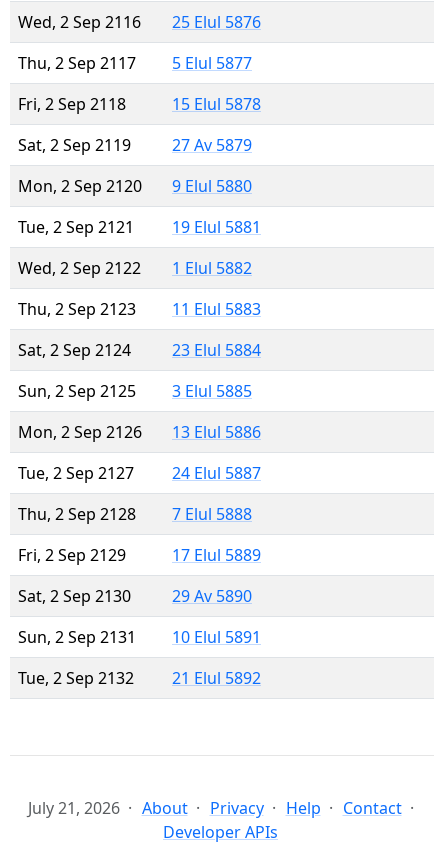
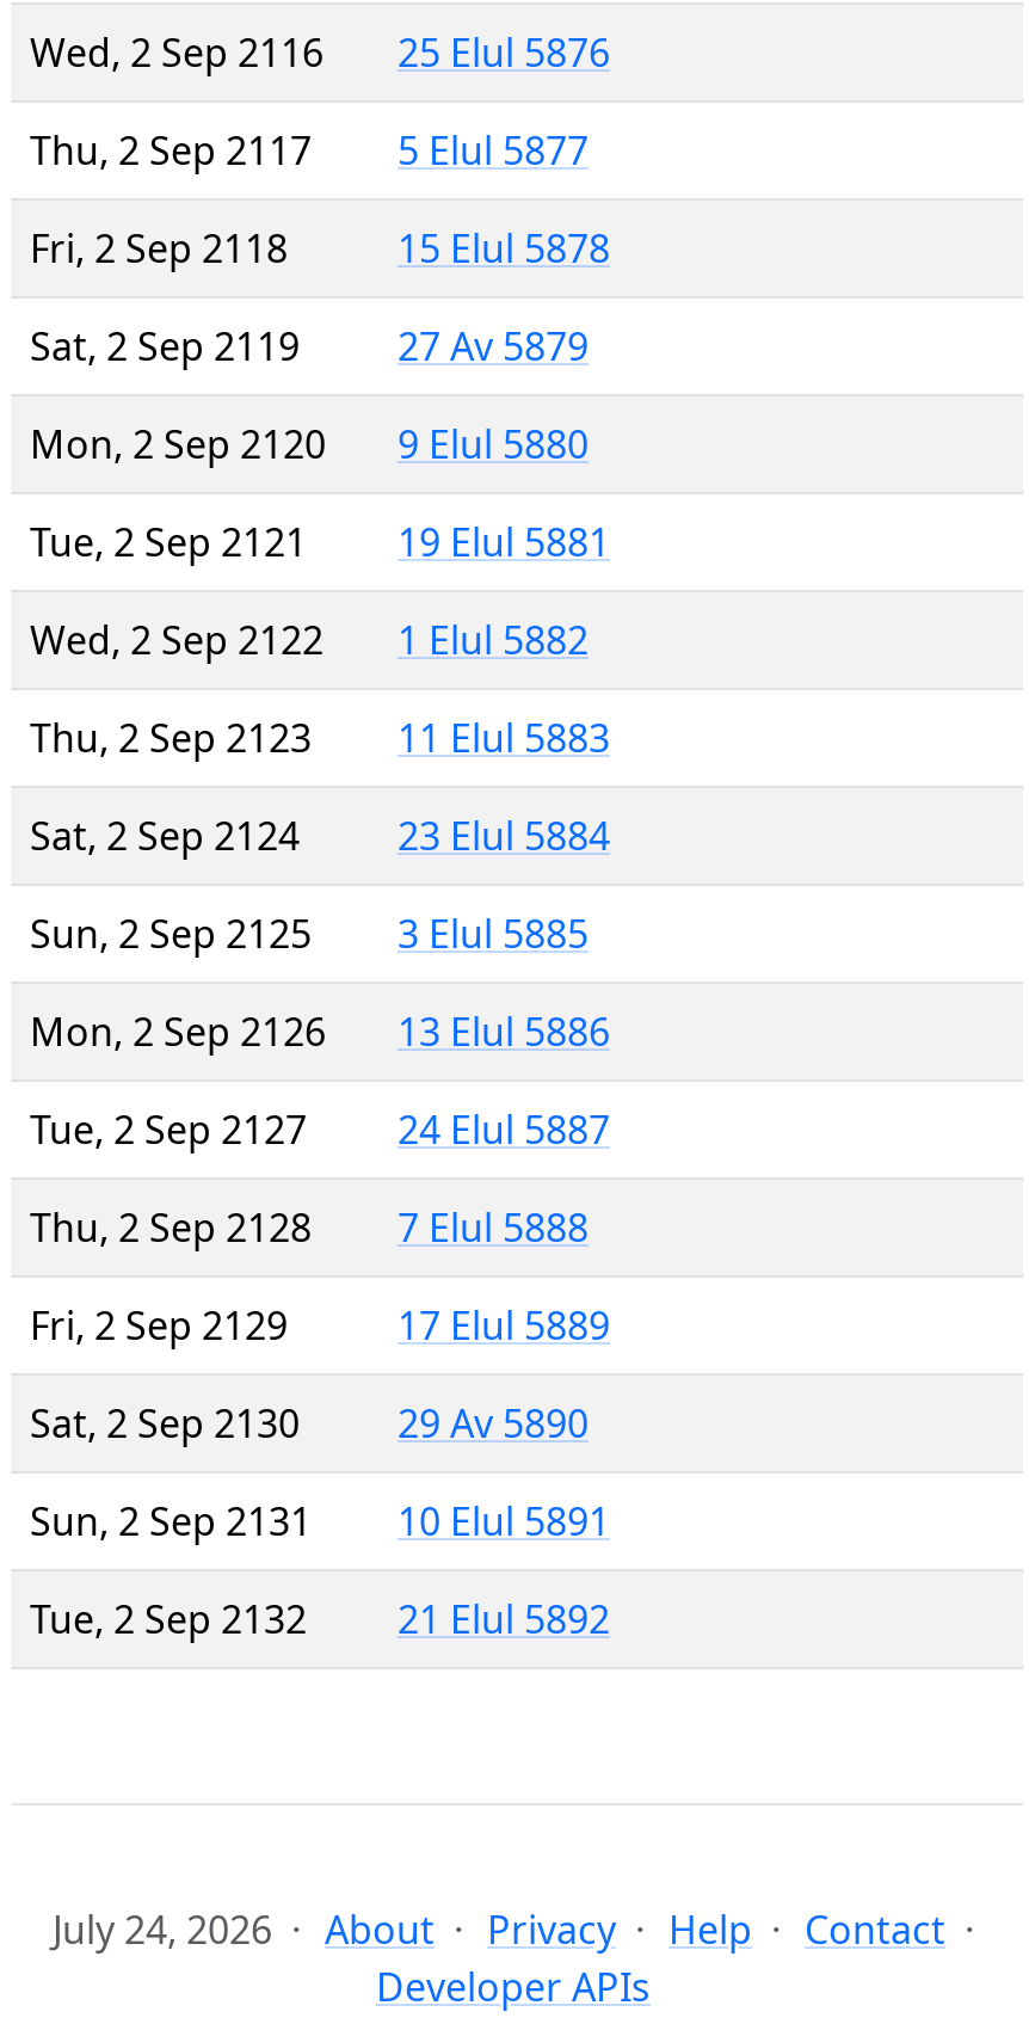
- July 21, 2026 About Privacy Help Contact
+ July 24, 2026 About Privacy Help Contact
